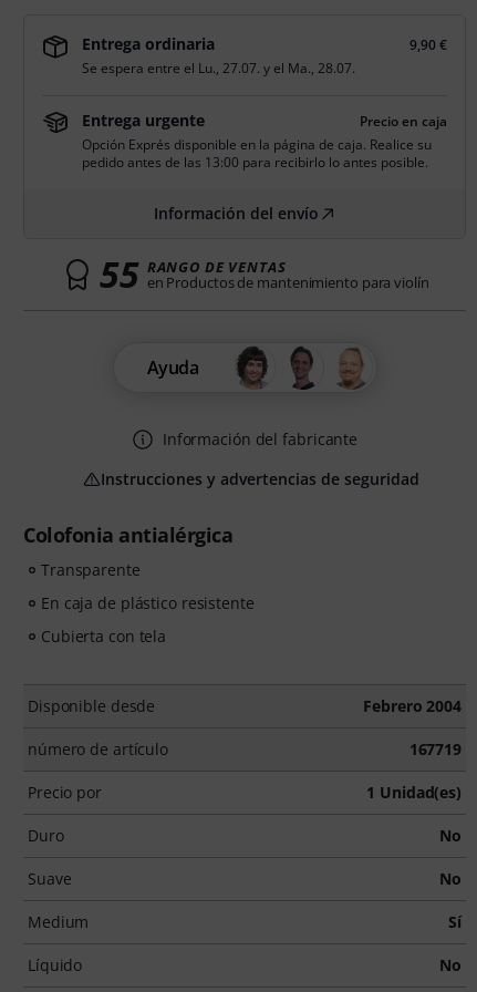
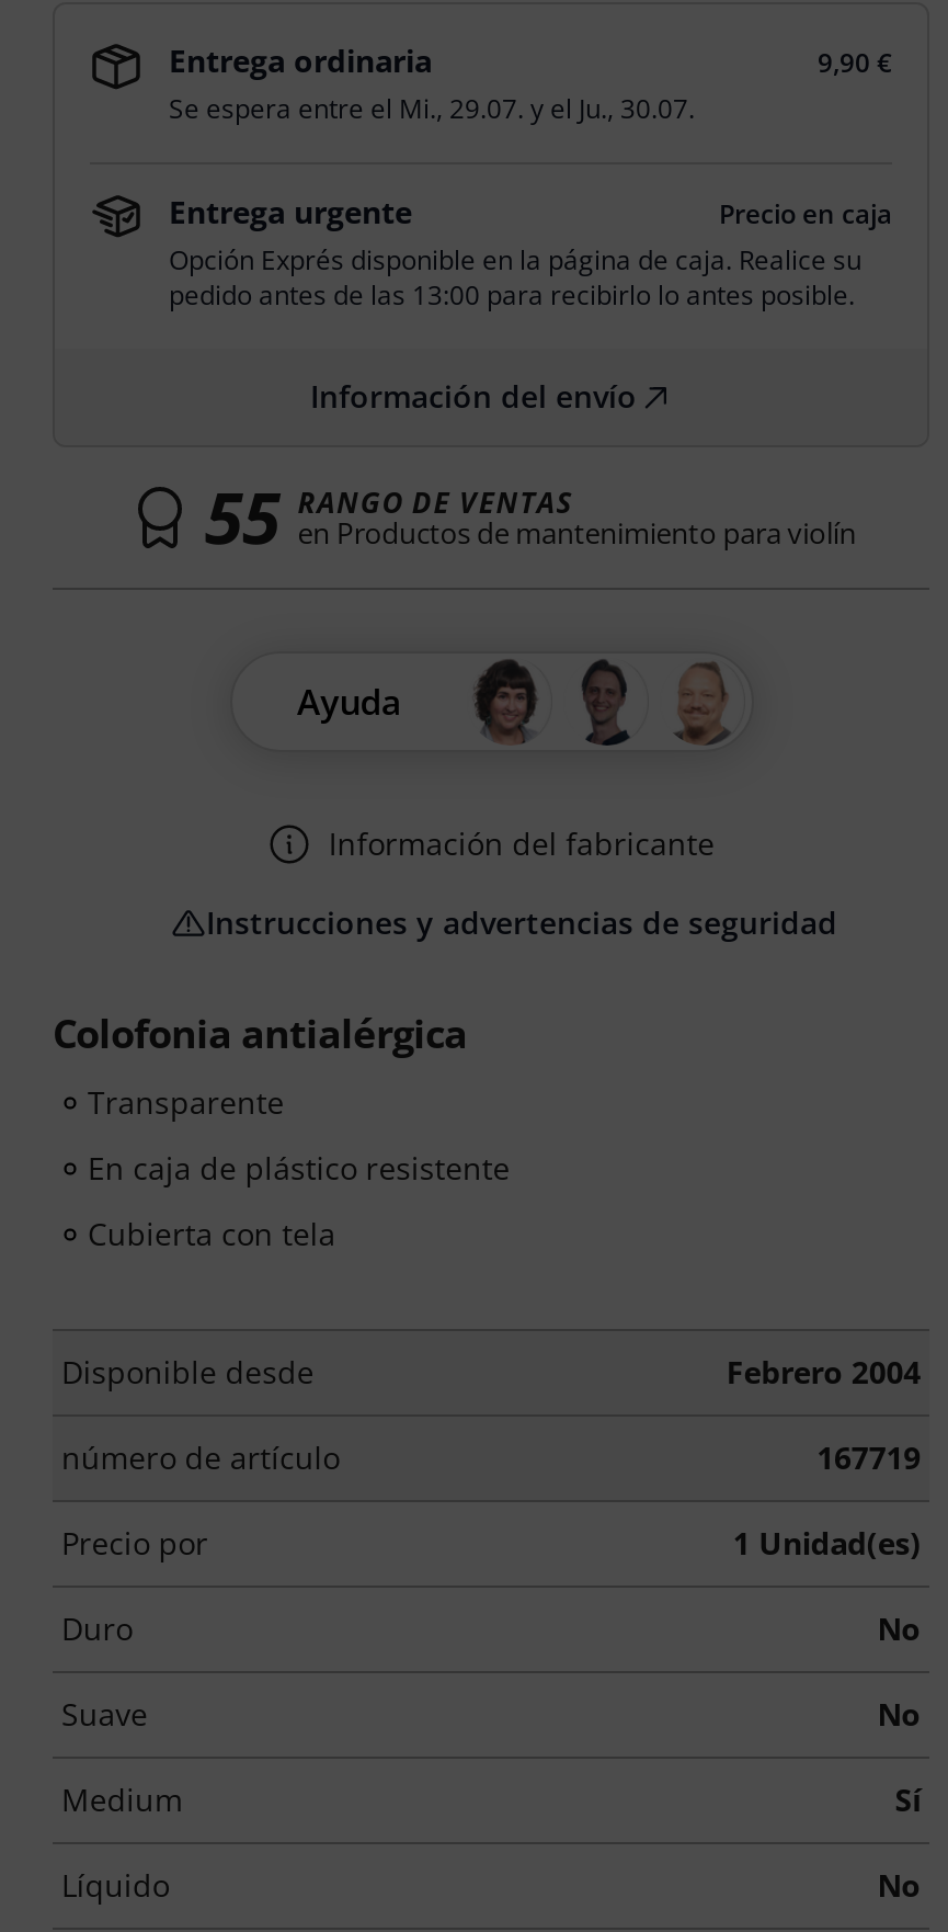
- Se espera entre el Lu., 27.07. y el Ma., 28.07.
+ Se espera entre el Mi., 29.07. y el Ju., 30.07.
